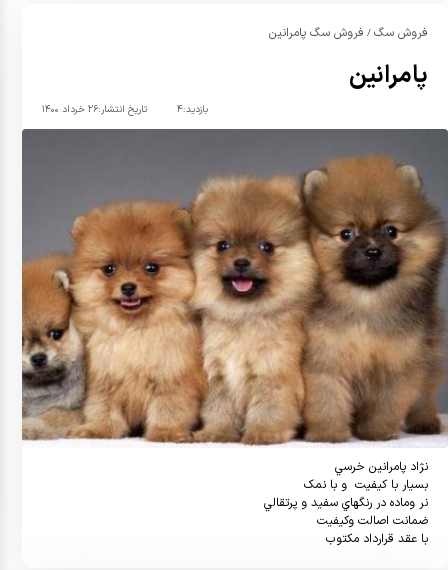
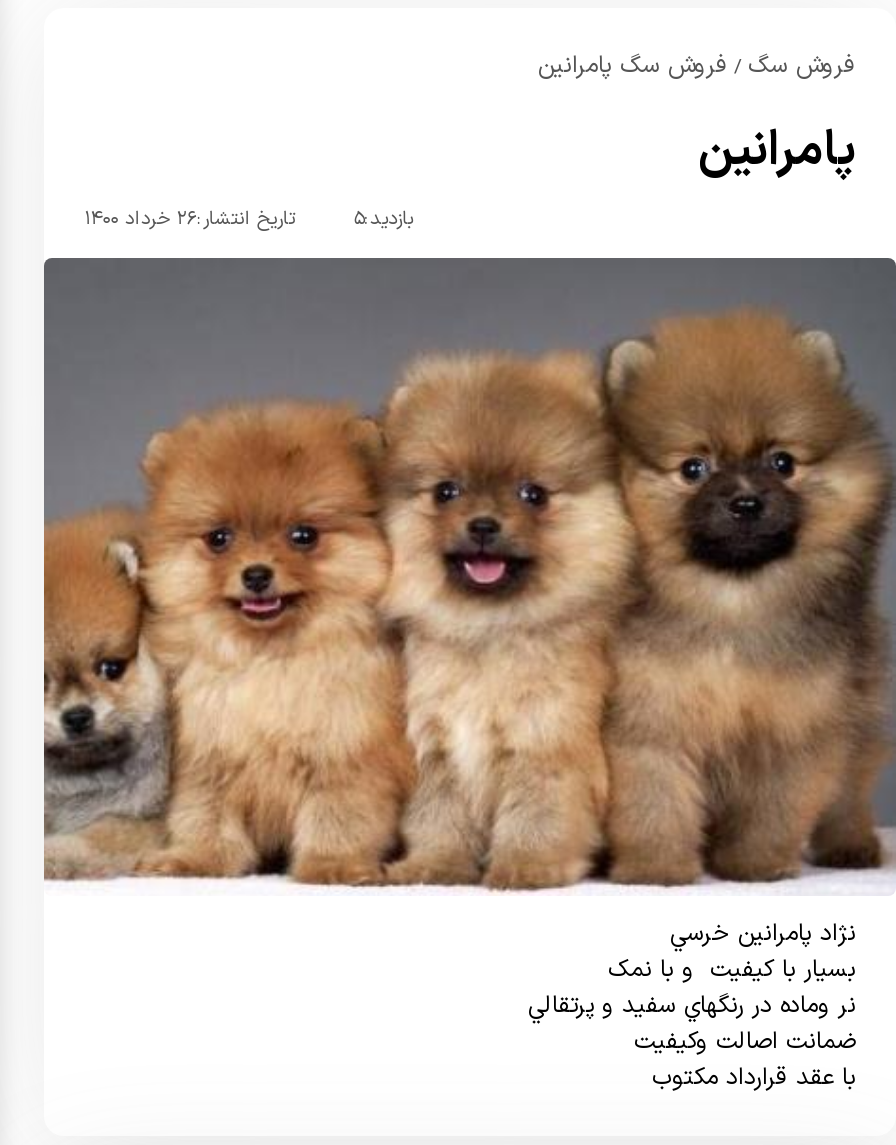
- بازدید:۴
+ بازدید:۵
